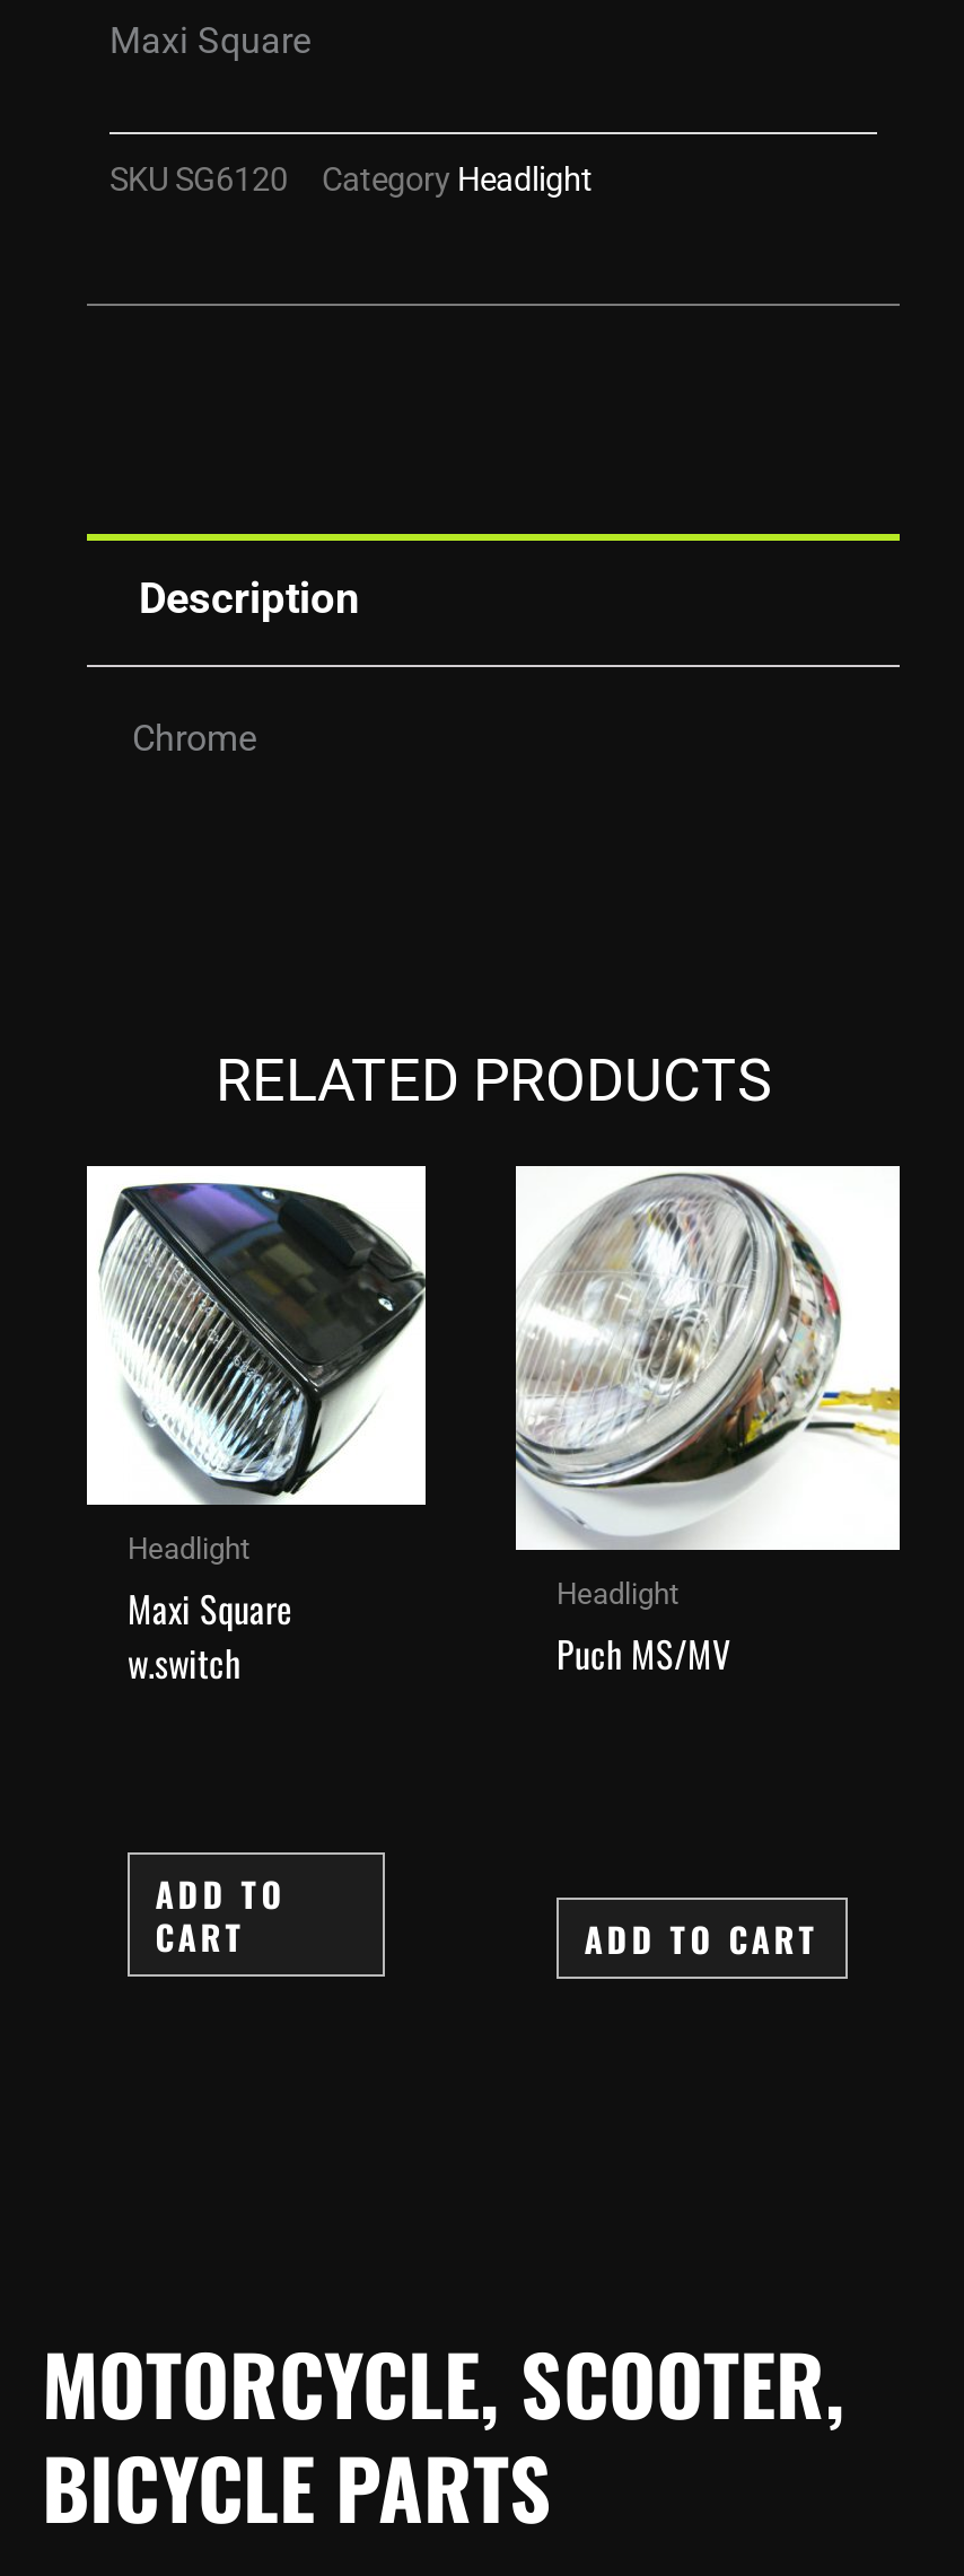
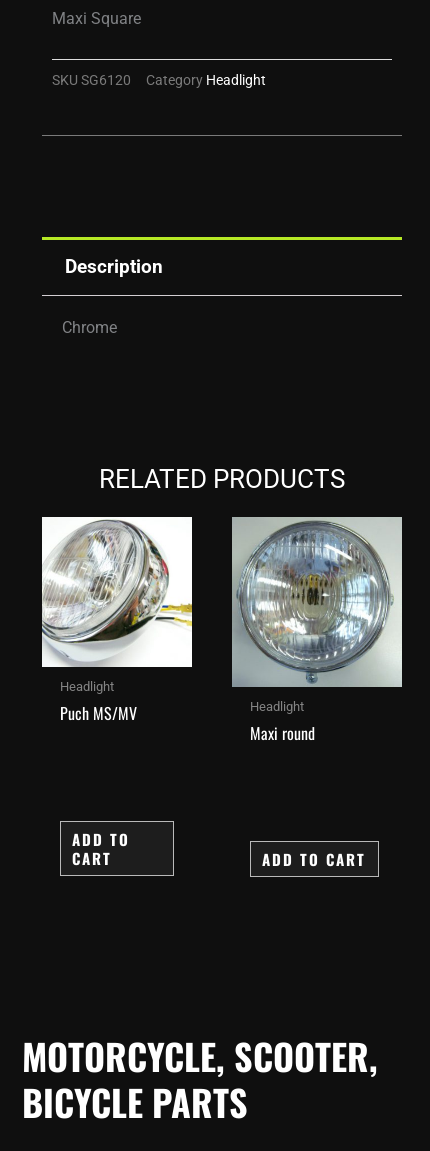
- [image]
+ [image]

- [image]
+ [image]

- Maxi Square
- w.switch

+ Maxi round

moved up: Puch MS/MV
